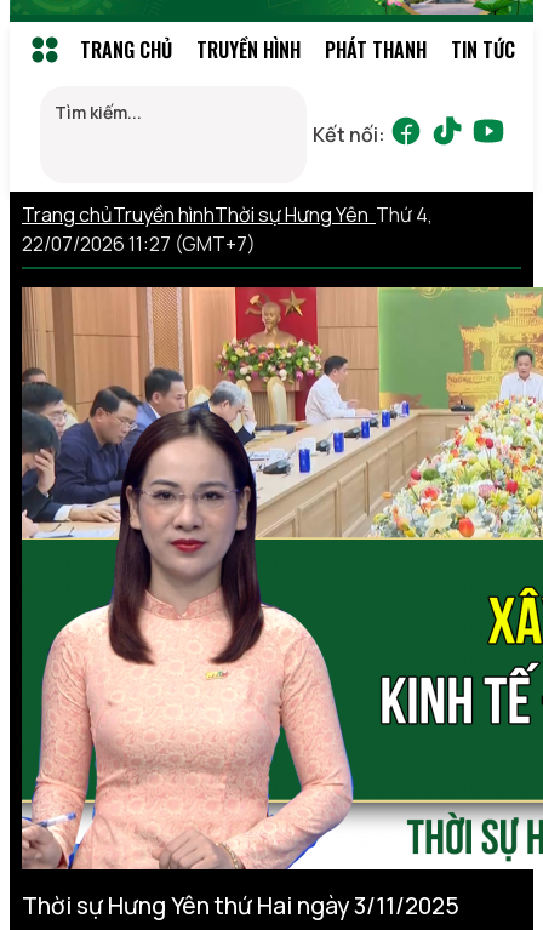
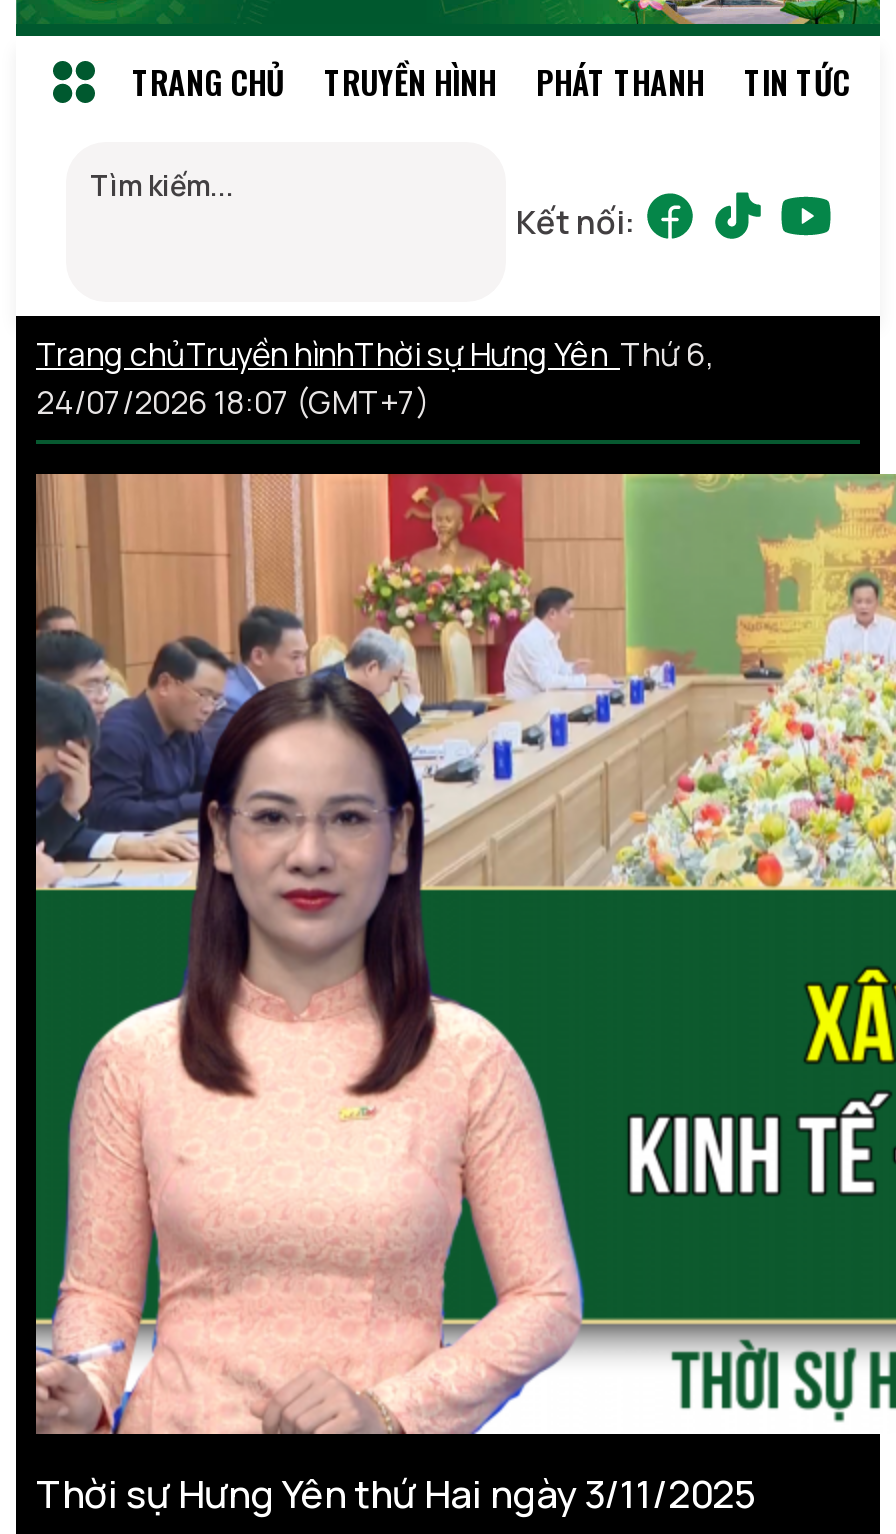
- Trang chủTruyền hìnhThời sự Hưng Yên Thứ 4,
+ Trang chủTruyền hìnhThời sự Hưng Yên Thứ 6,

- 22/07/2026 11:27 (GMT+7)
+ 24/07/2026 18:07 (GMT+7)
